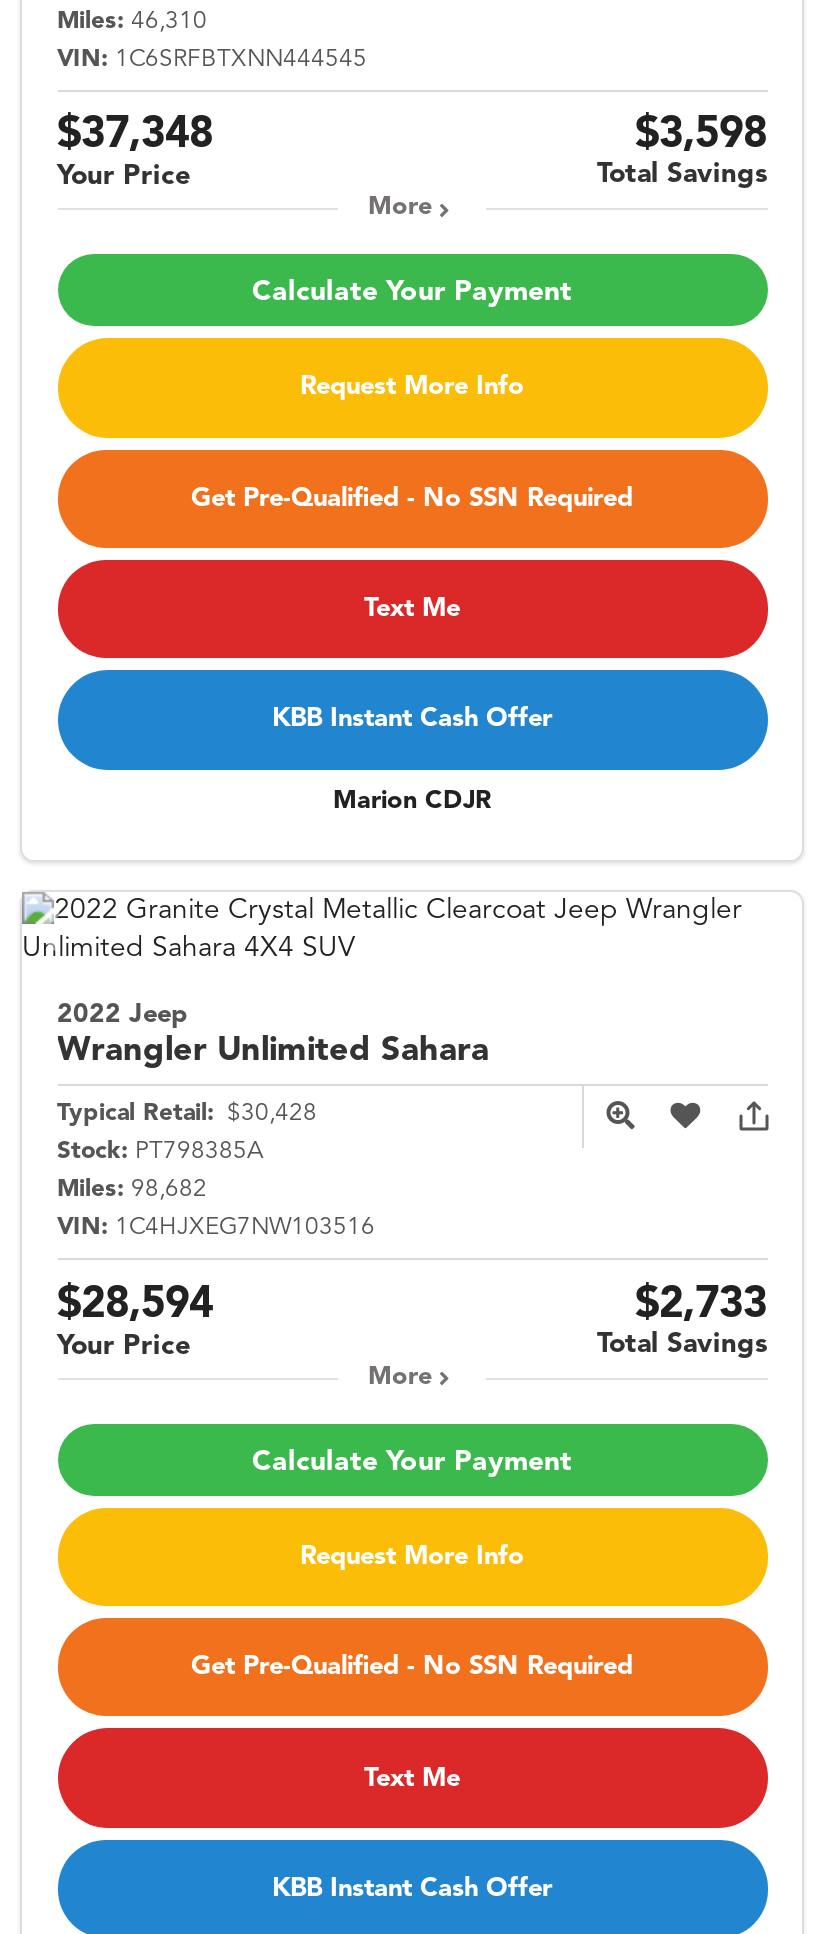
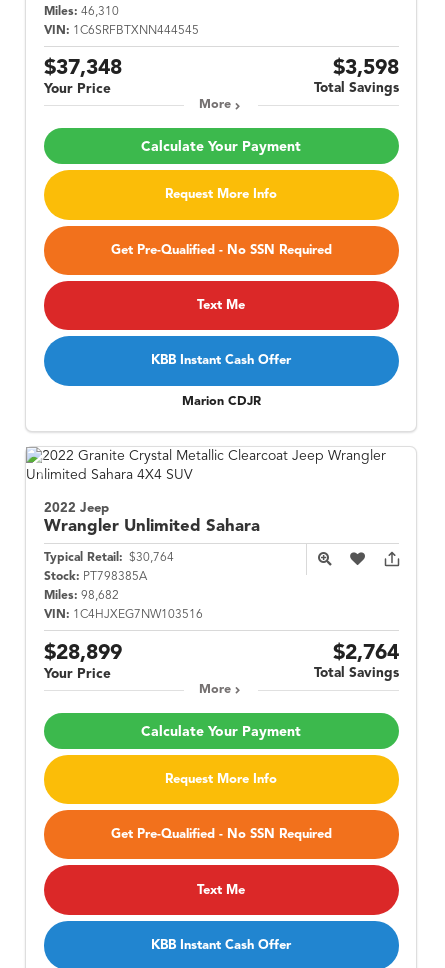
- Typical Retail: $30,428
+ Typical Retail: $30,764

- $28,594
+ $28,899

- $2,733
+ $2,764
